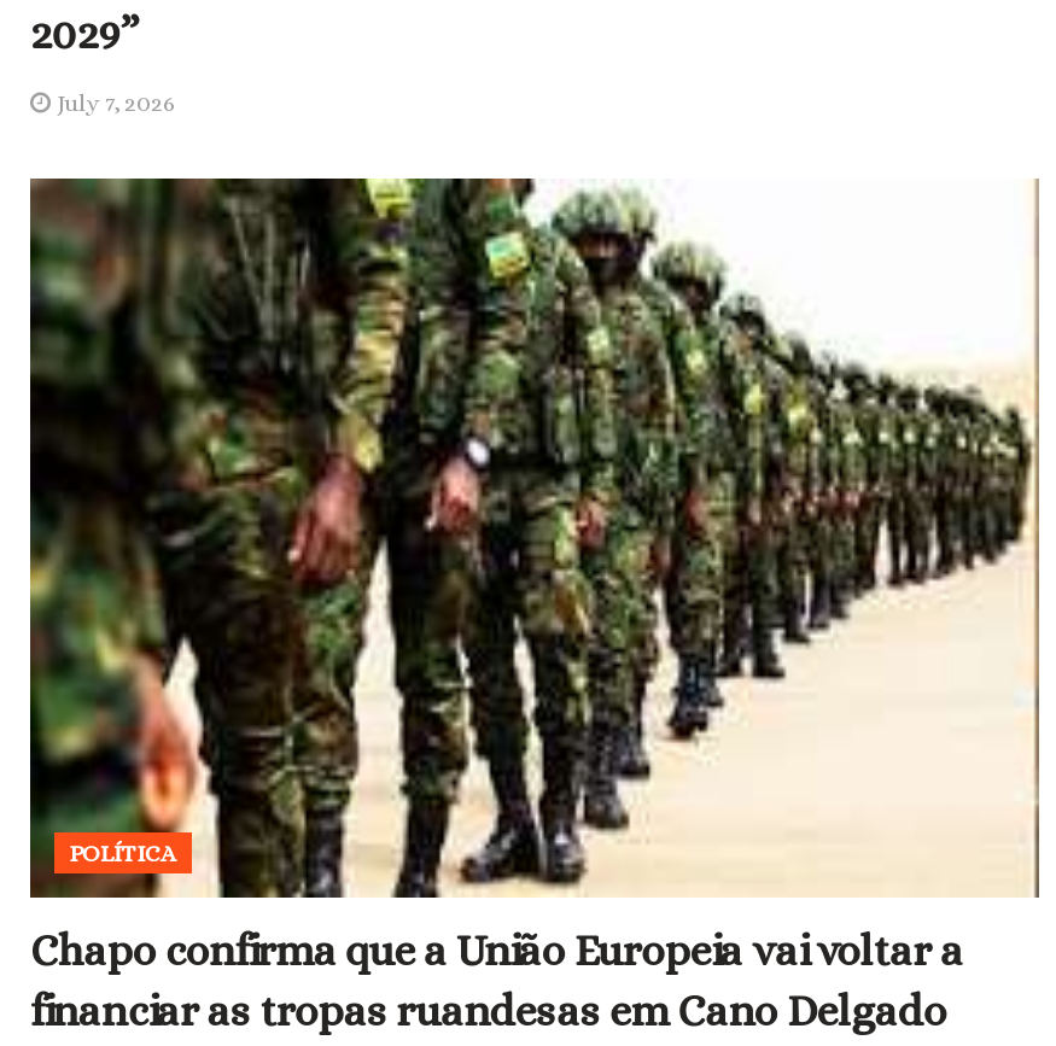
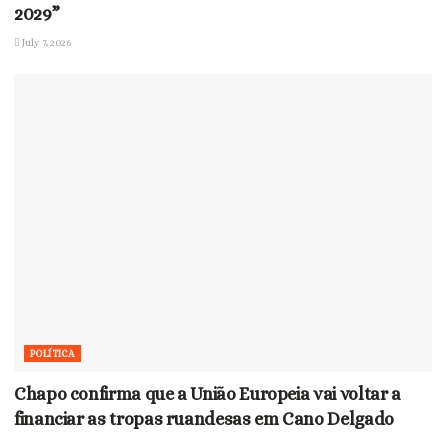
- [image]
